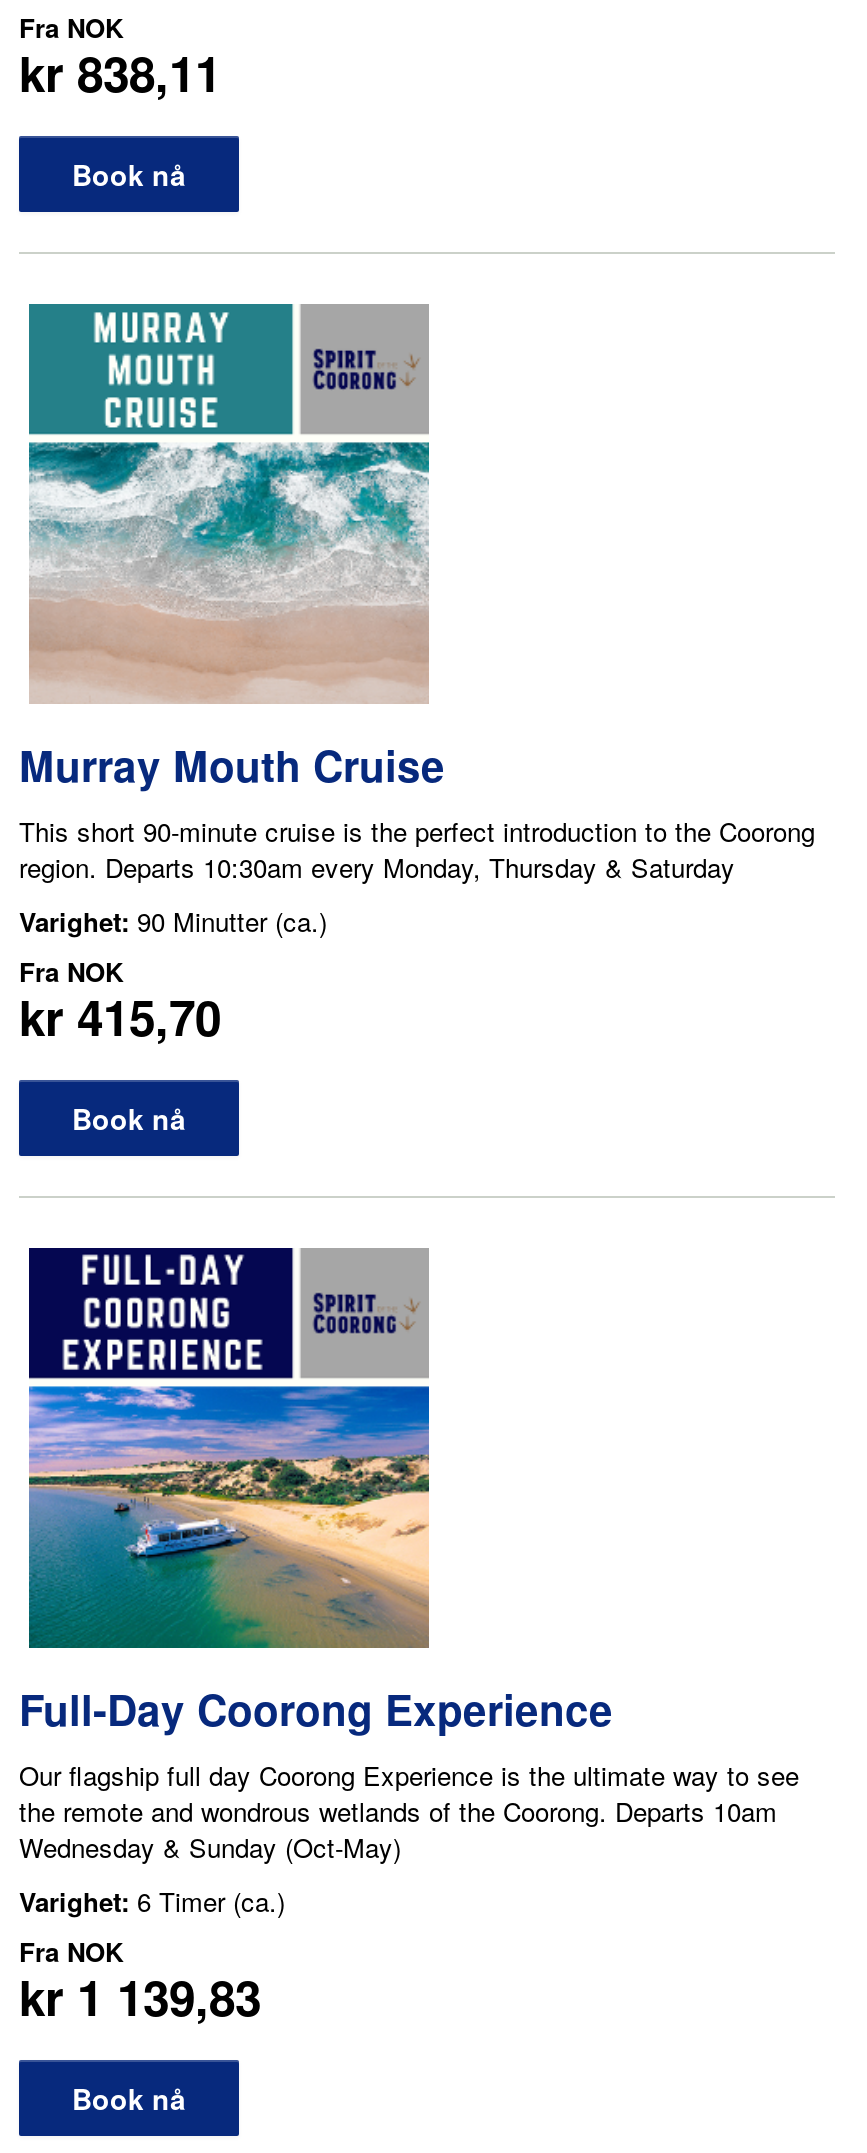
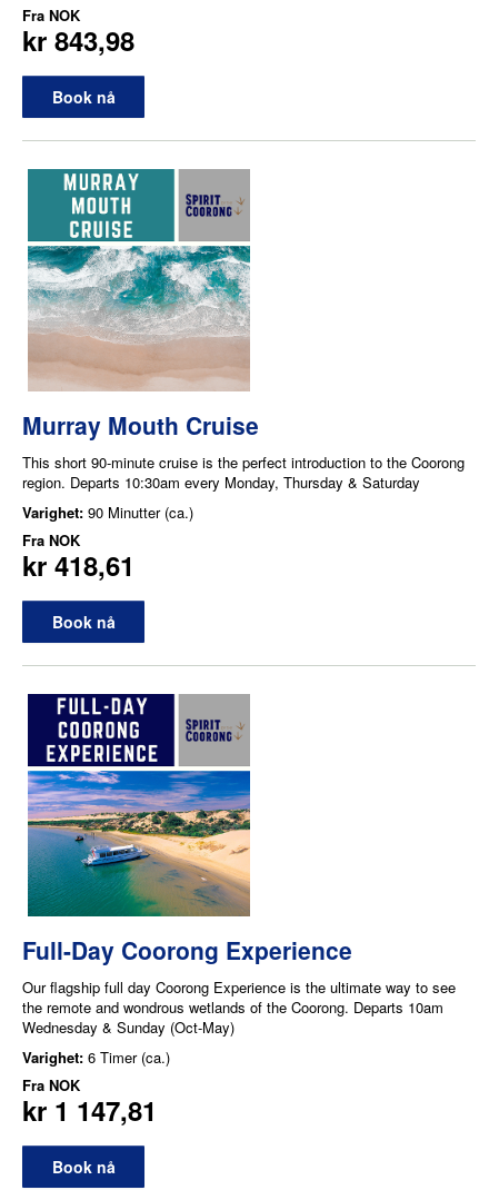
- kr 838,11
+ kr 843,98

- kr 415,70
+ kr 418,61

- kr 1 139,83
+ kr 1 147,81
